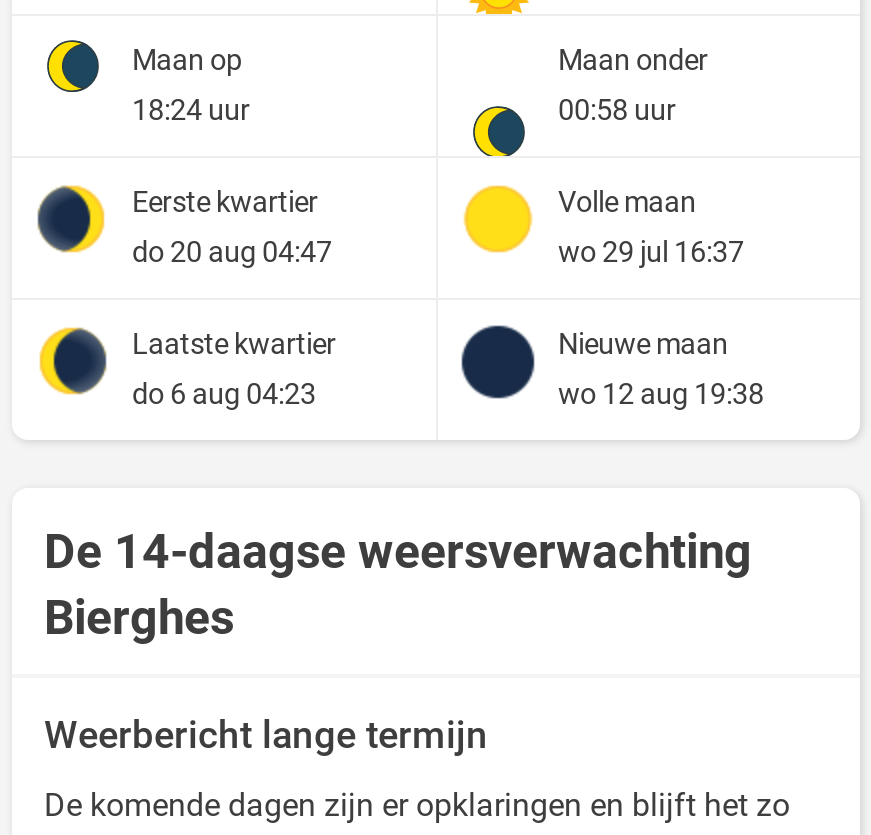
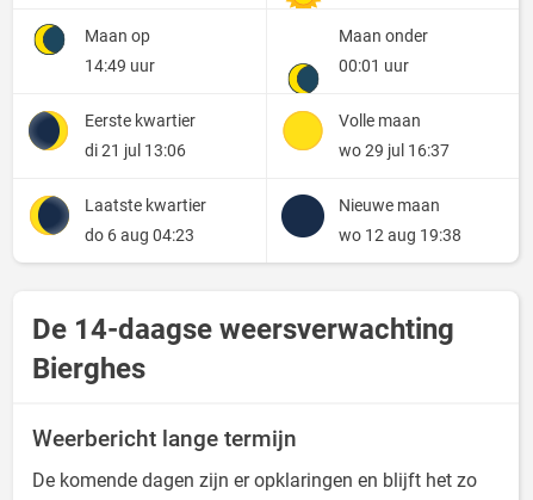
- 18:24 uur
+ 14:49 uur

- 00:58 uur
+ 00:01 uur

- do 20 aug 04:47
+ di 21 jul 13:06
